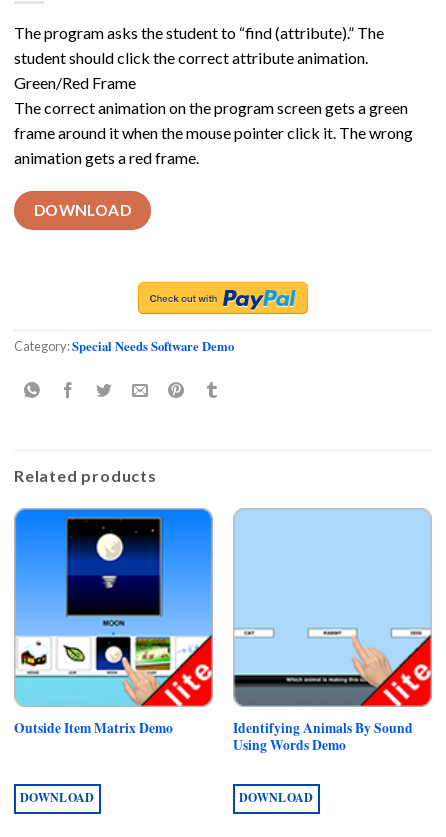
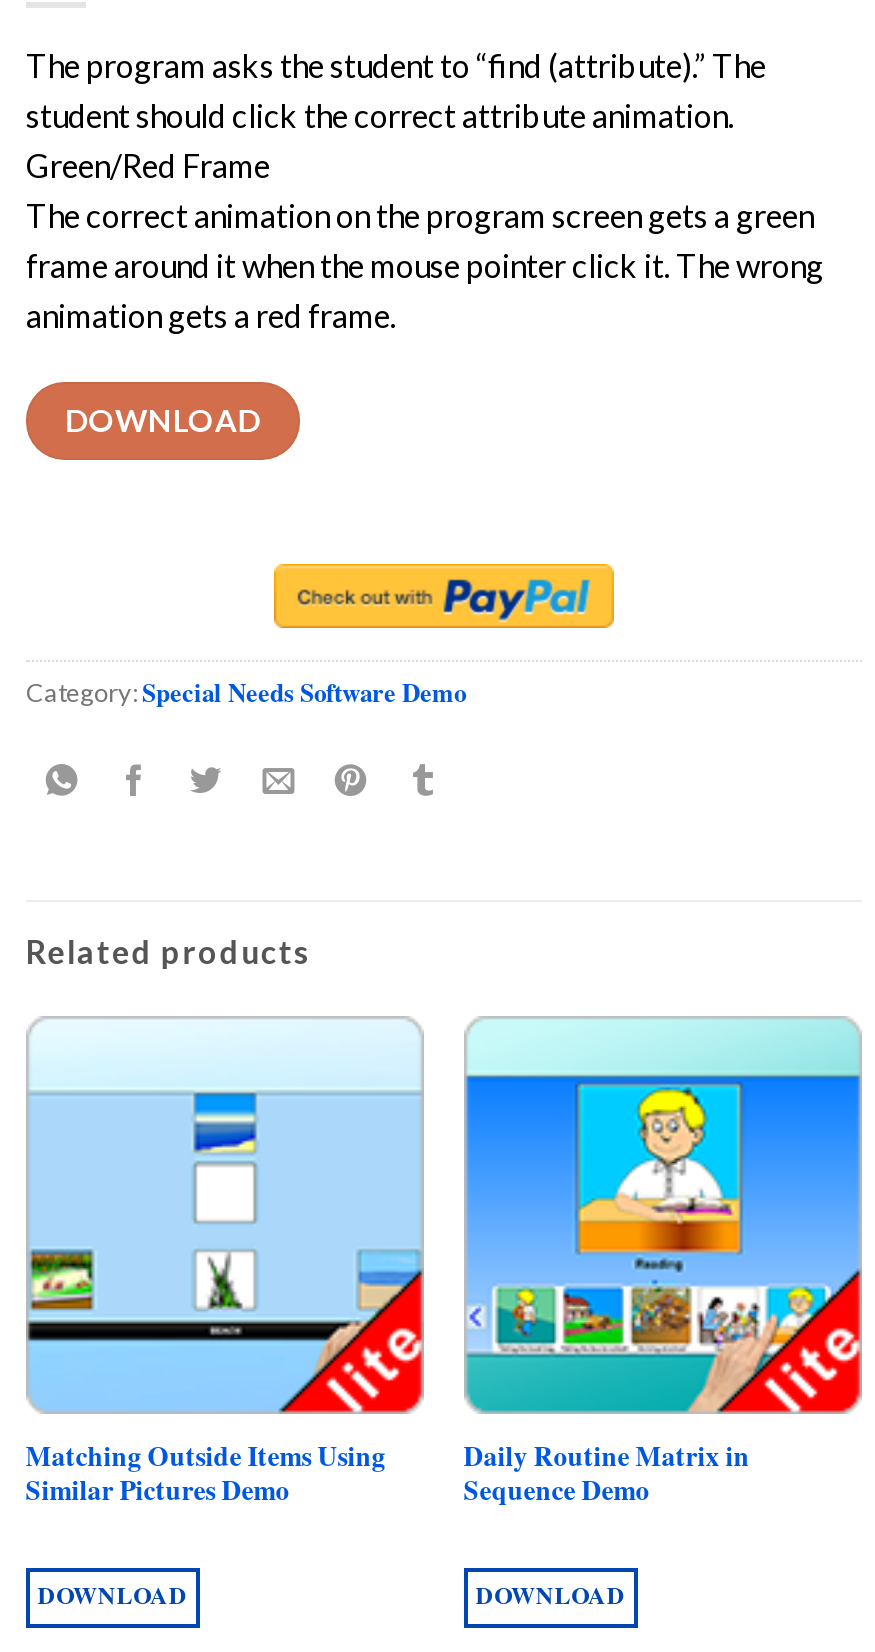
- [image]
- Outside Item Matrix Demo
+ [image]
+ Matching Outside Items Using
+ Similar Pictures Demo

- [image]
- Identifying Animals By Sound
- Using Words Demo
+ [image]
+ Daily Routine Matrix in
+ Sequence Demo
